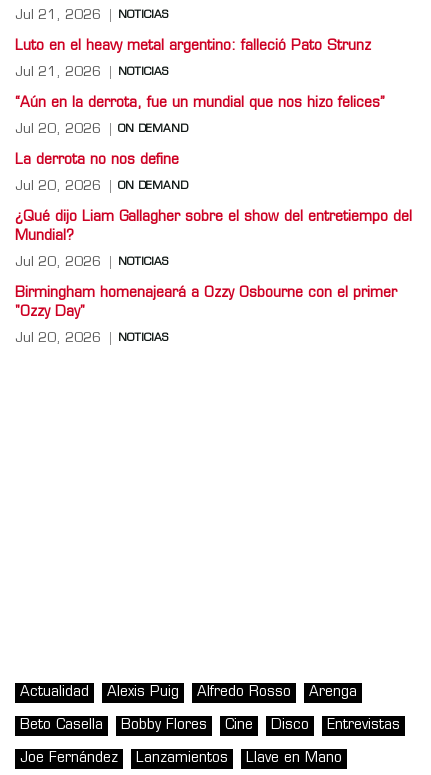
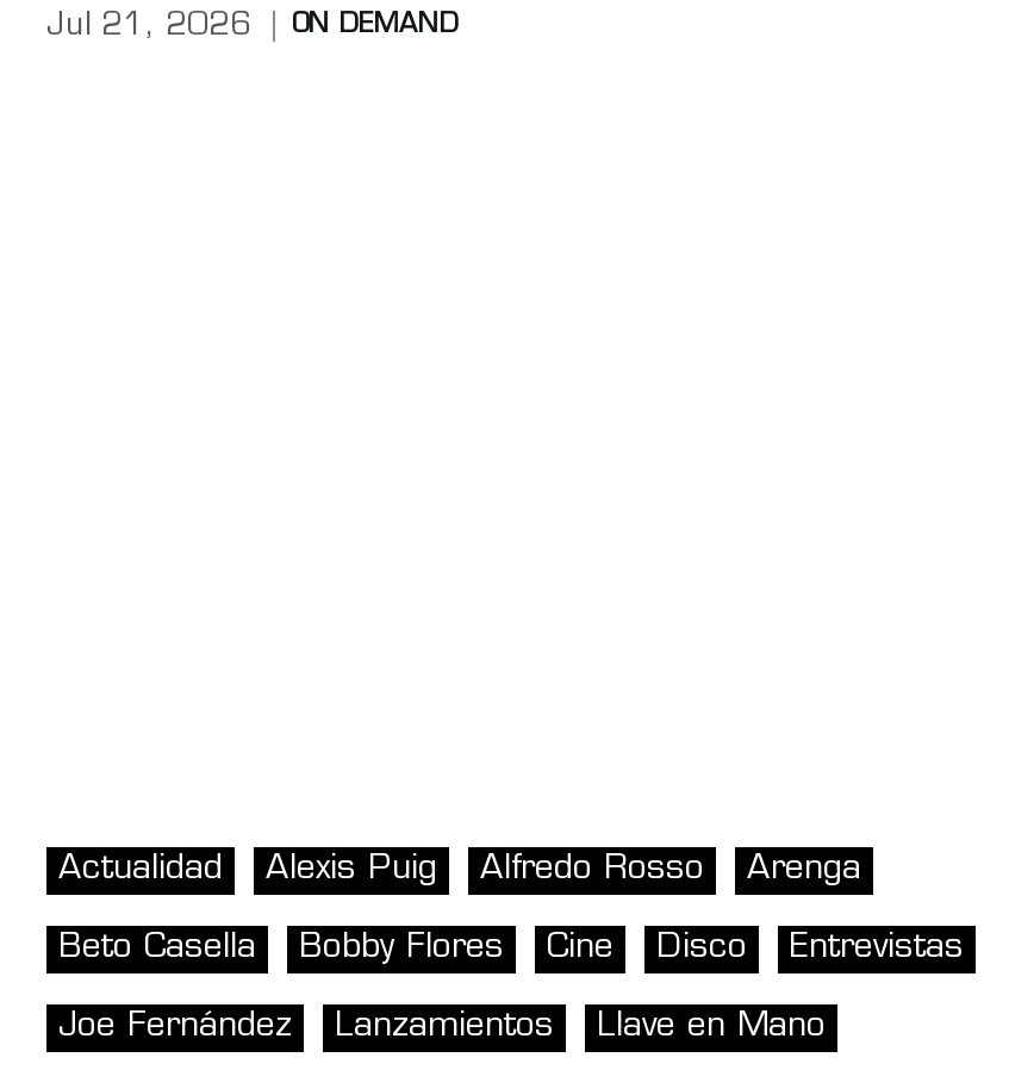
- NOTICIAS
- Luto en el heavy metal argentino: falleció Pato Strunz
- Jul 21, 2026
- NOTICIAS
- “Aún en la derrota, fue un mundial que nos hizo felices”
- Jul 20, 2026

- La derrota no nos define
- Jul 20, 2026
- ON DEMAND
- ¿Qué dijo Liam Gallagher sobre el show del entretiempo del
- Mundial?
- Jul 20, 2026
- NOTICIAS
- Birmingham homenajeará a Ozzy Osbourne con el primer
- "Ozzy Day"
- Jul 20, 2026
- NOTICIAS
